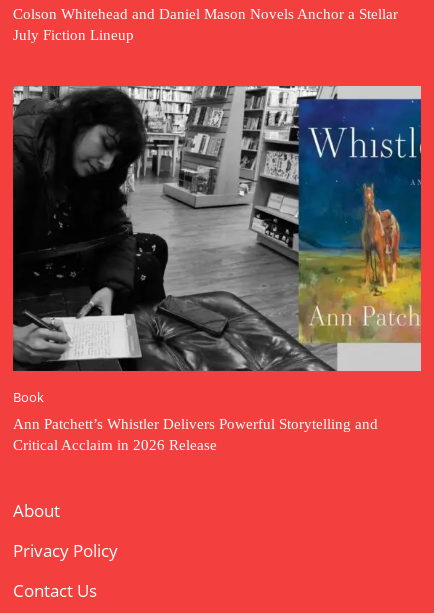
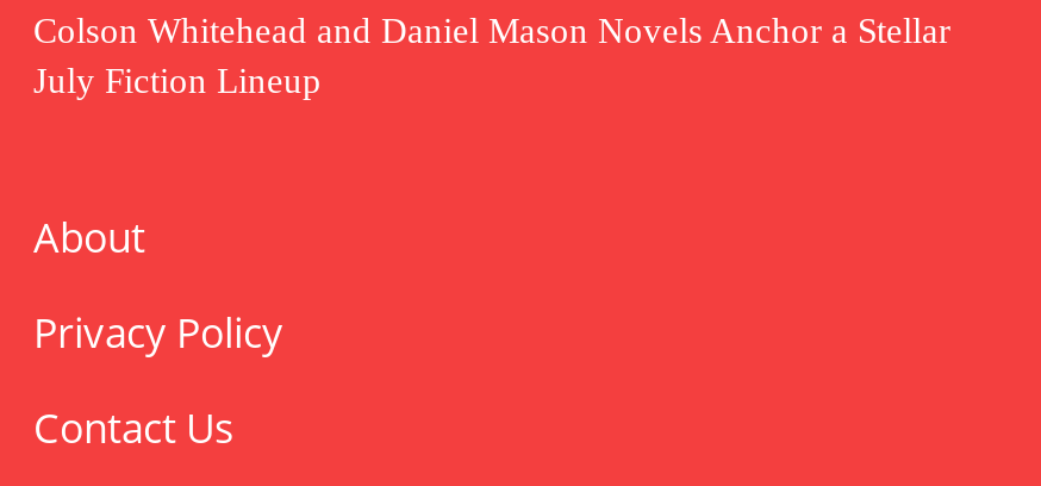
- [image]
- Book
- Ann Patchett’s Whistler Delivers Powerful Storytelling and
- Critical Acclaim in 2026 Release
